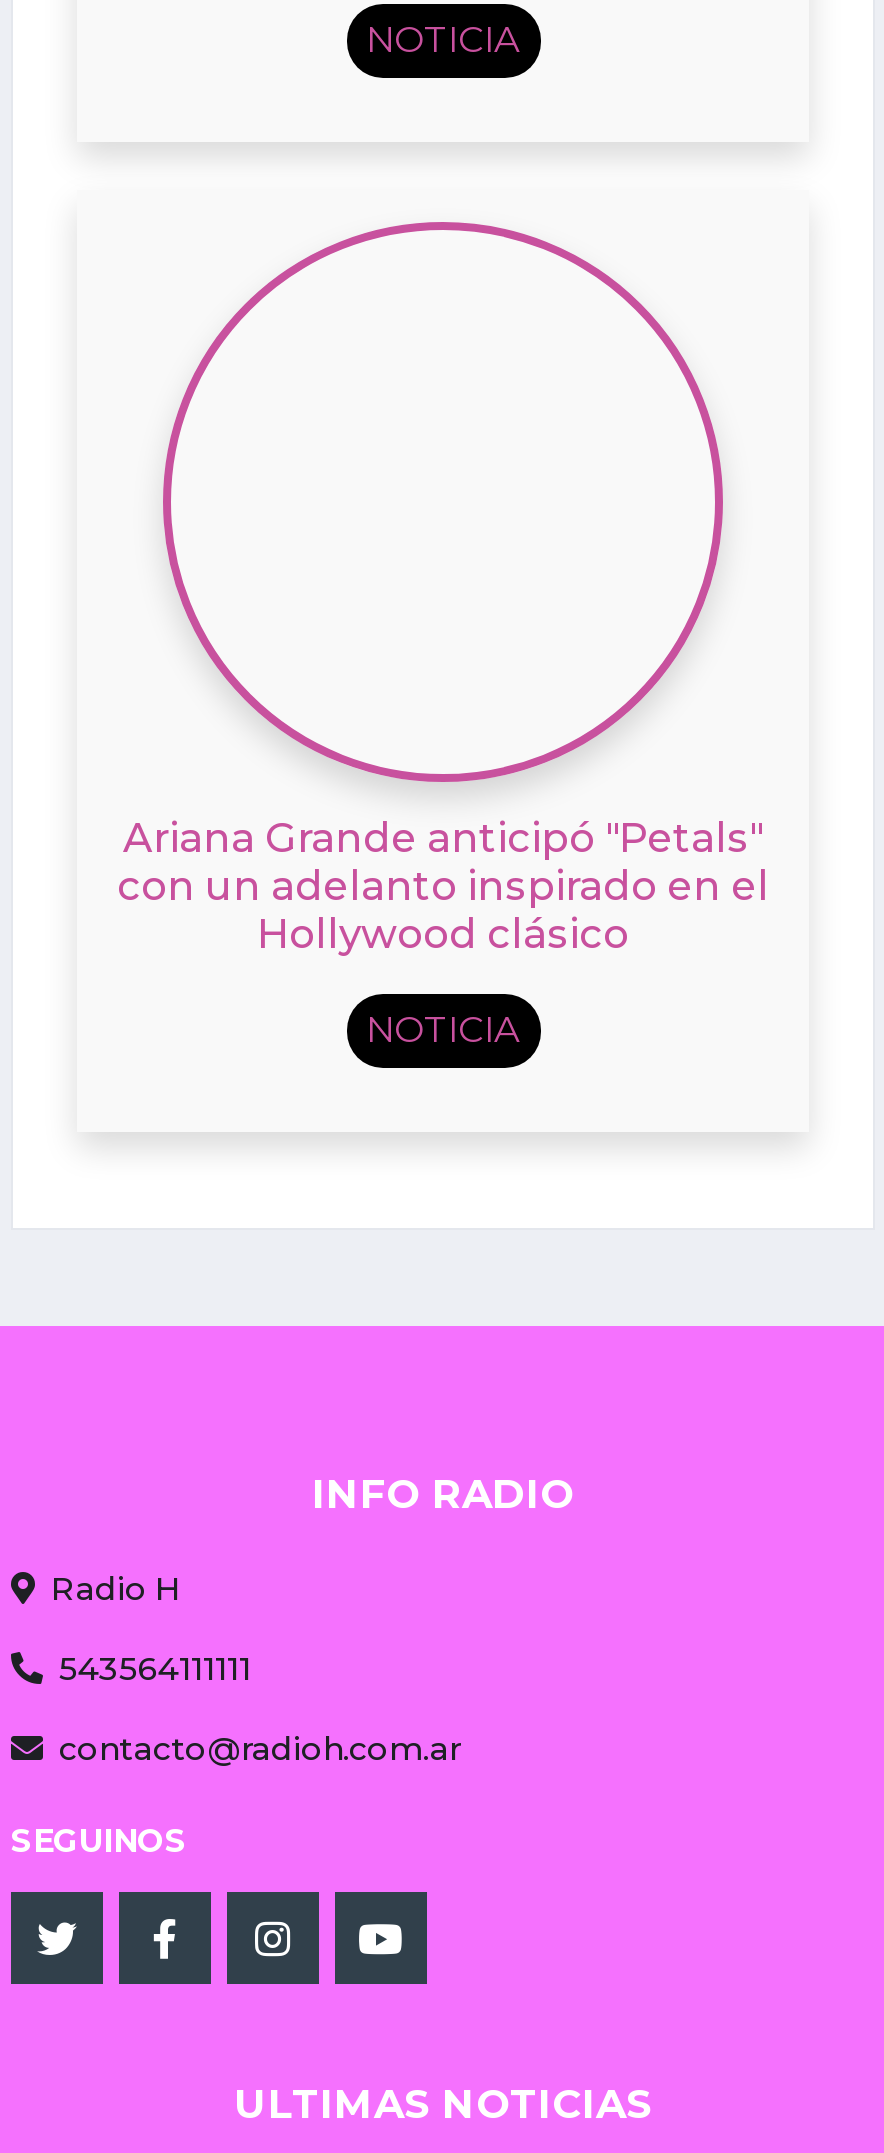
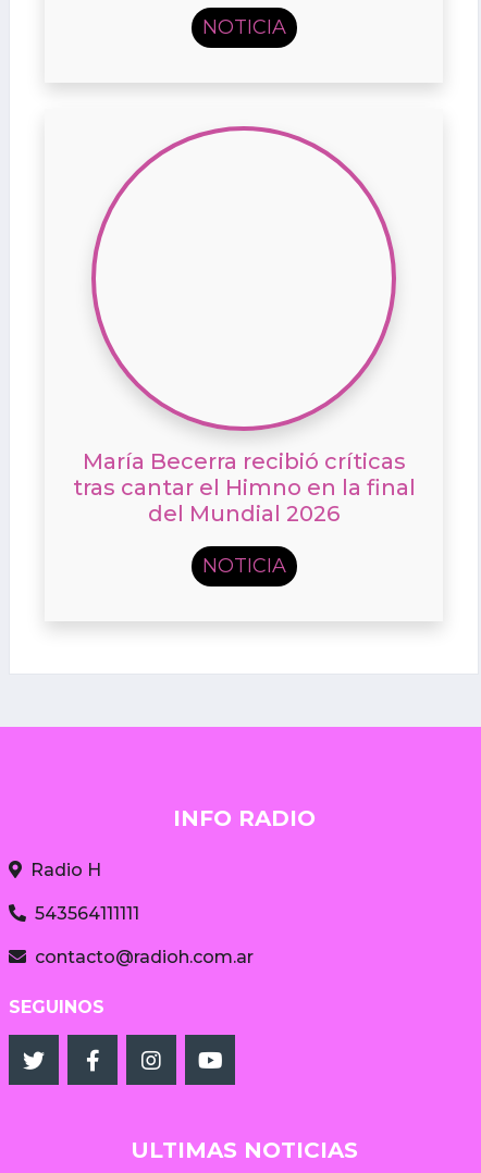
- Ariana Grande anticipó "Petals"
- con un adelanto inspirado en el
- Hollywood clásico
+ María Becerra recibió críticas
+ tras cantar el Himno en la final
+ del Mundial 2026
